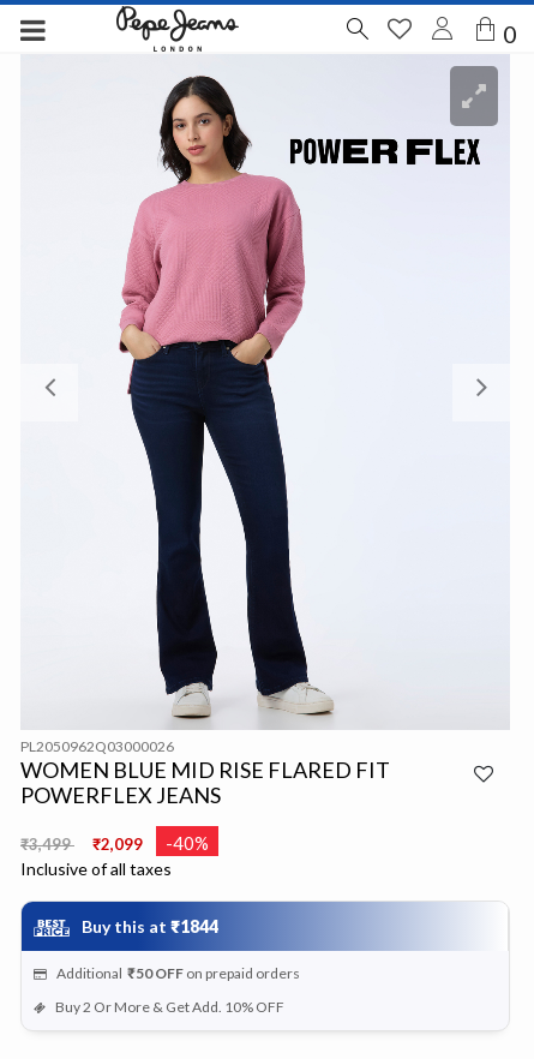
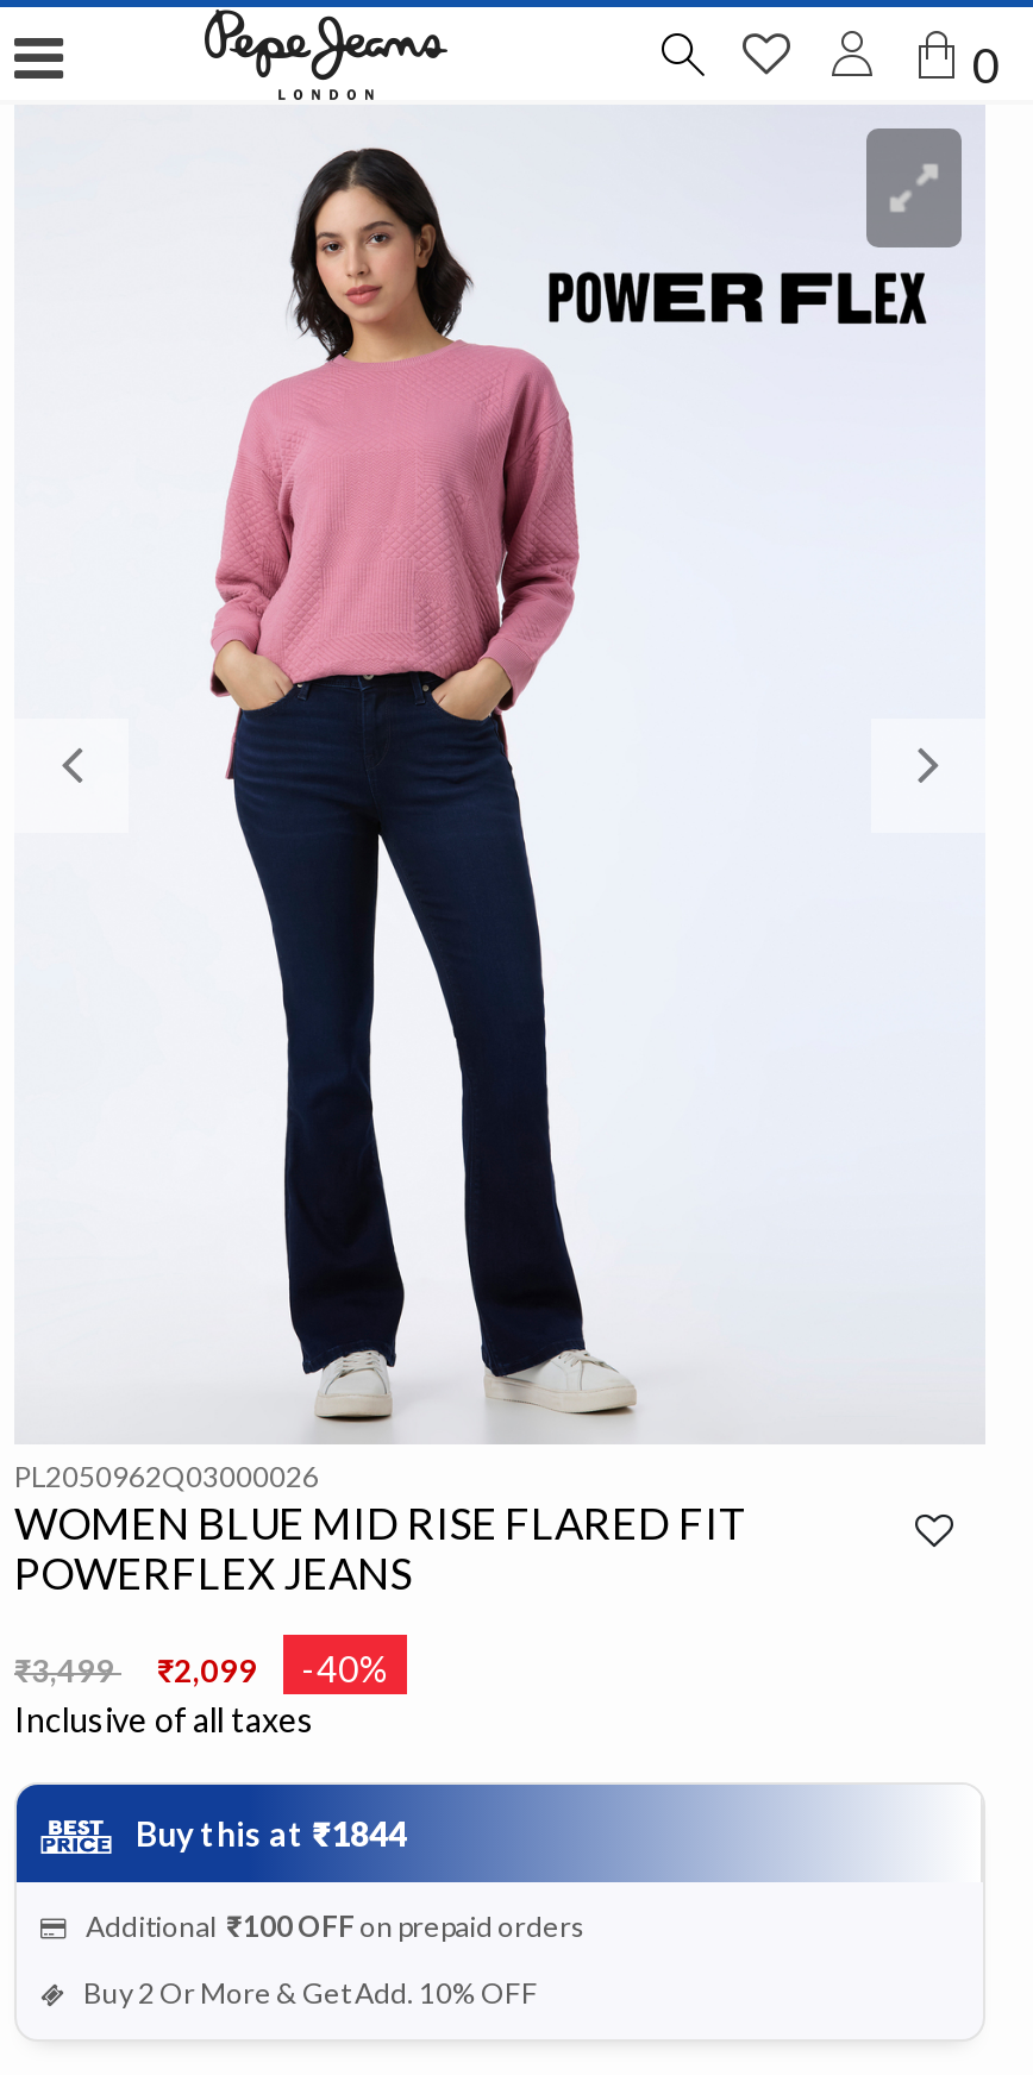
- Additional ₹50 OFF on prepaid orders
+ Additional ₹100 OFF on prepaid orders
